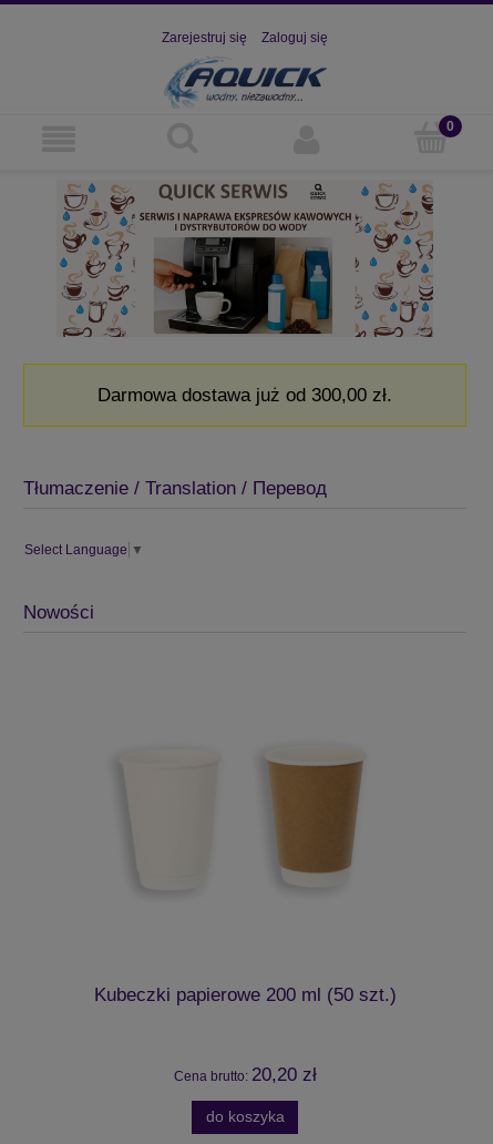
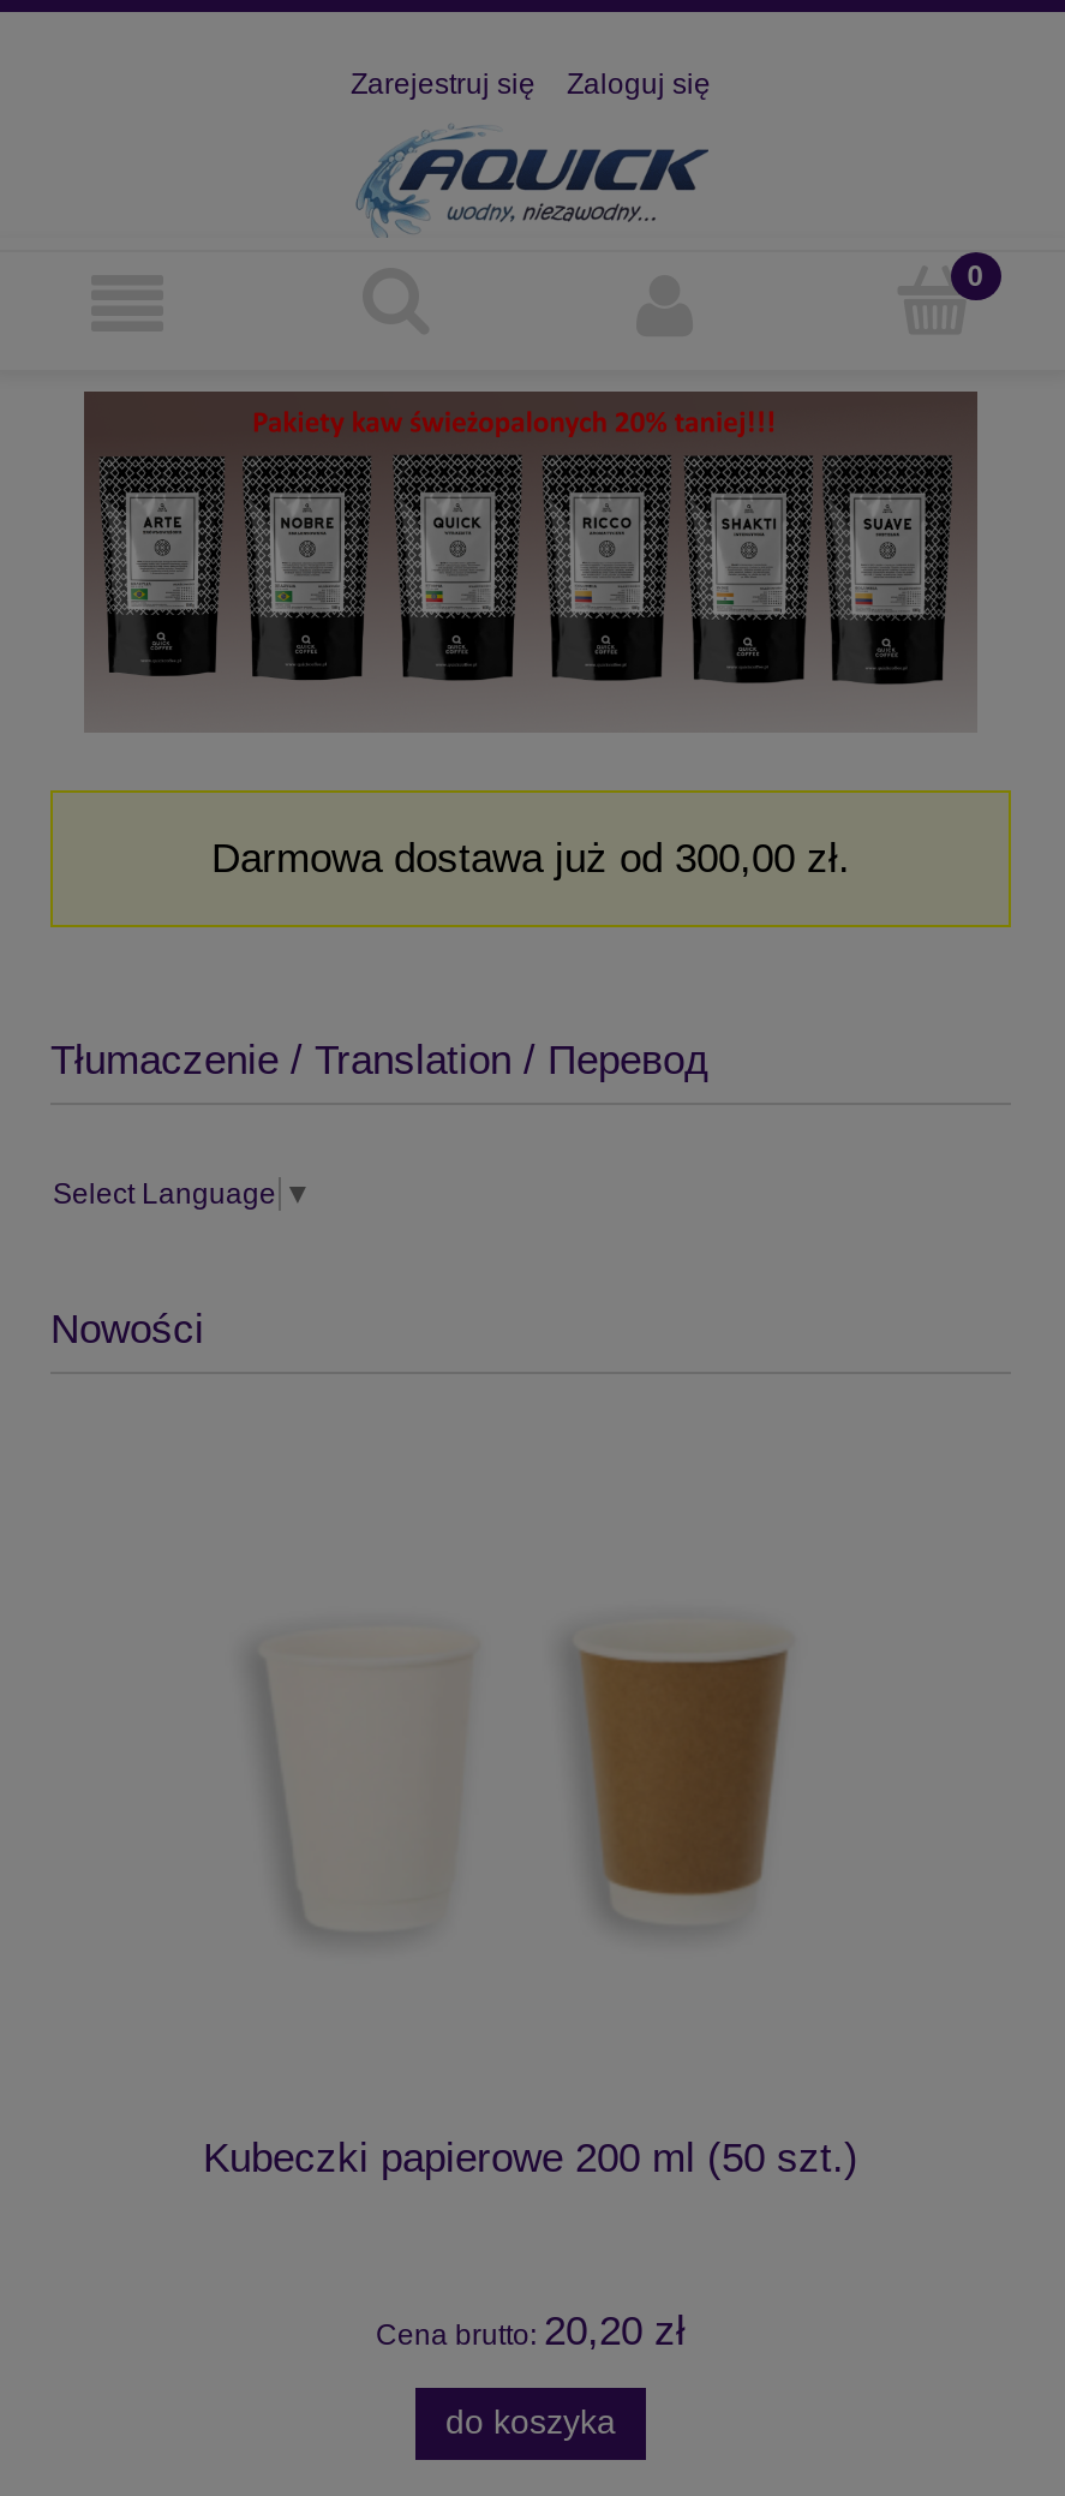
- [image]
+ [image]
